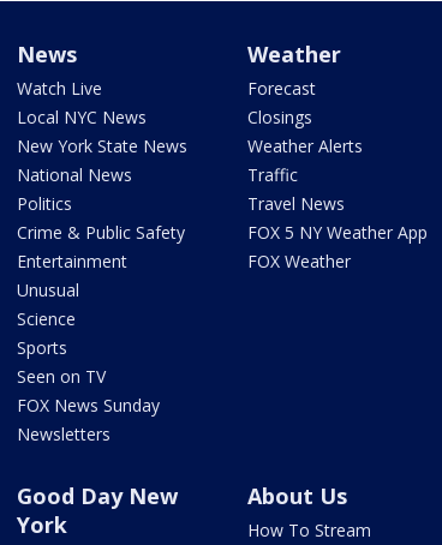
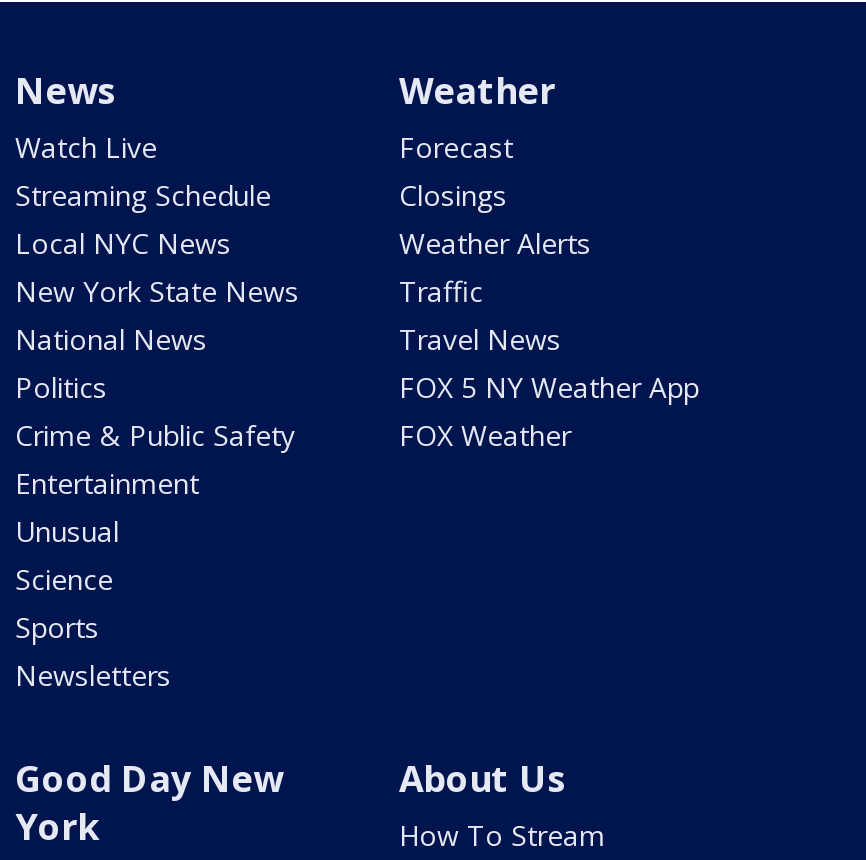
moved down: Local NYC News | New York State News | National News | ... | Science | Sports

+ Streaming Schedule

- Seen on TV
- FOX News Sunday
